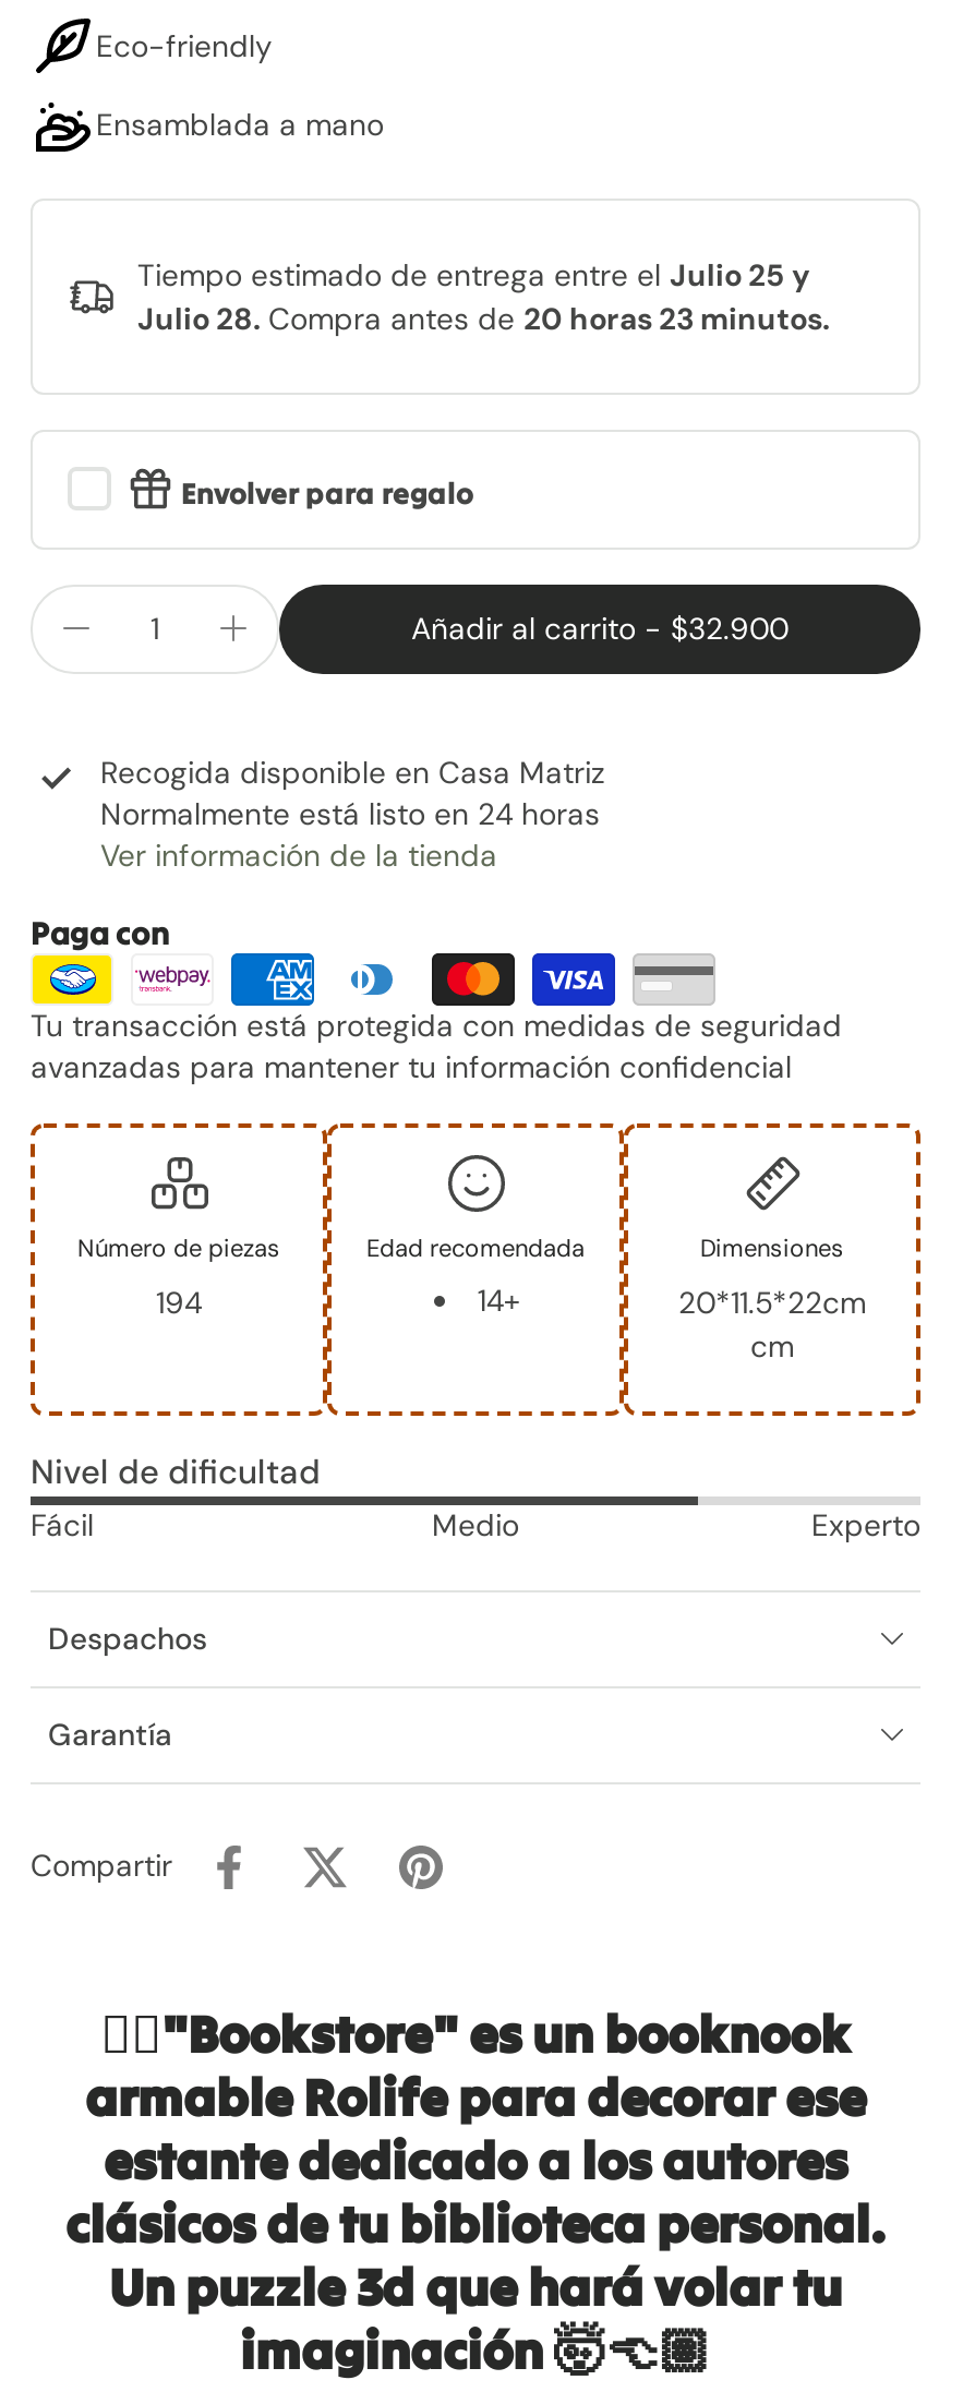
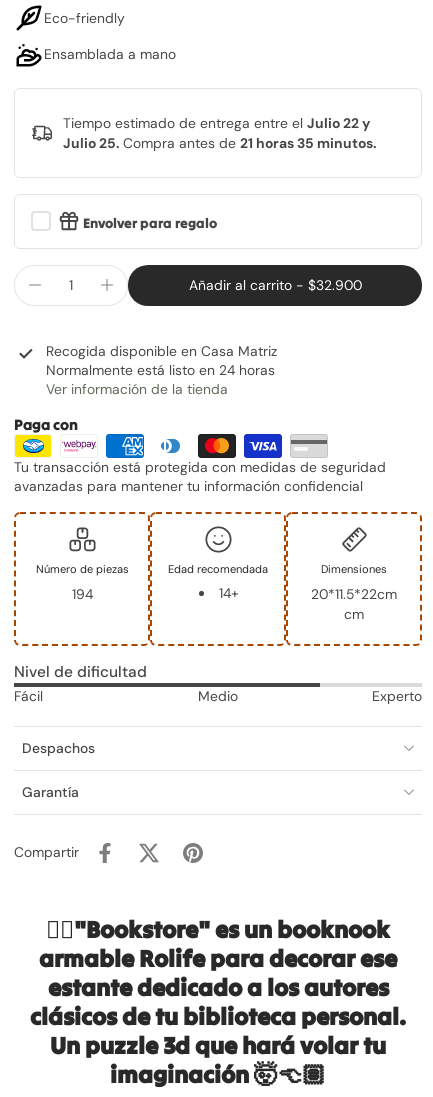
- Tiempo estimado de entrega entre el Julio 25 y
+ Tiempo estimado de entrega entre el Julio 22 y

- Julio 28. Compra antes de 20 horas 23 minutos.
+ Julio 25. Compra antes de 21 horas 35 minutos.
